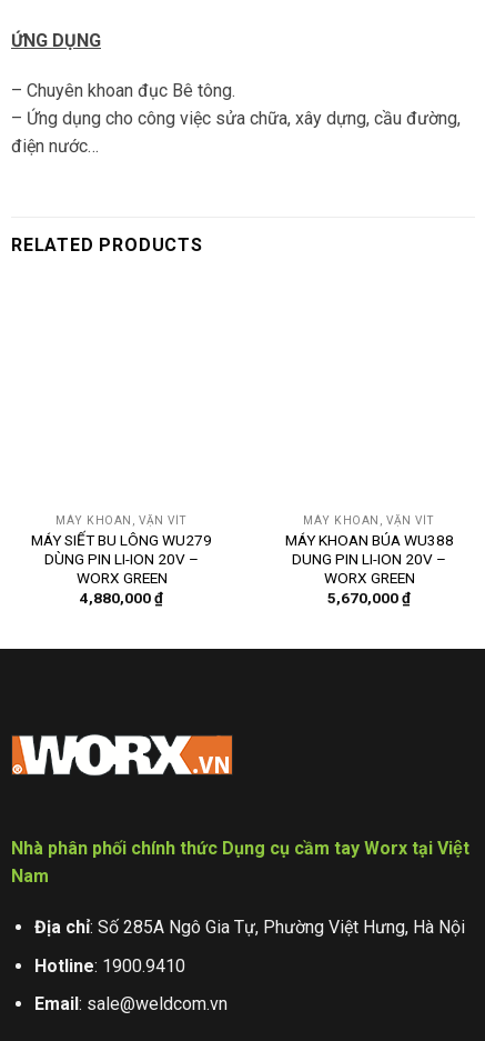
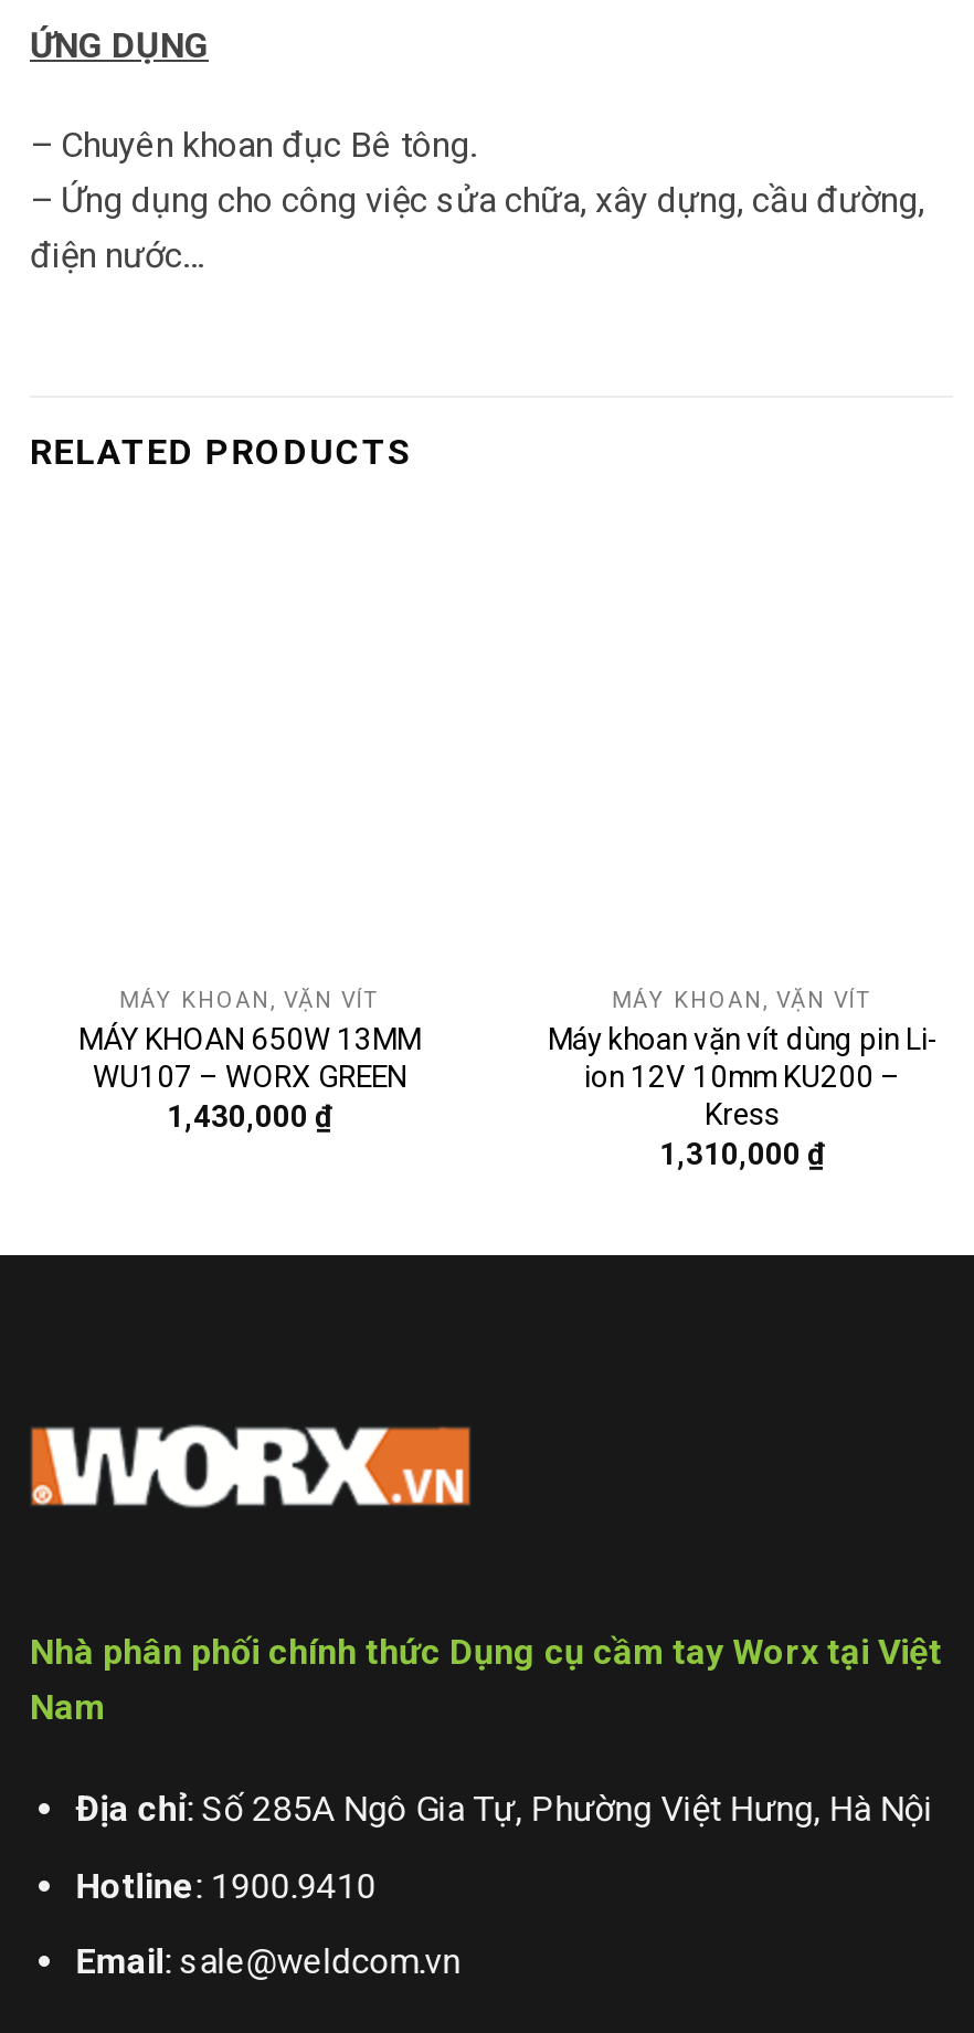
- MÁY SIẾT BU LÔNG WU279
- DÙNG PIN LI-ION 20V –
- WORX GREEN
- 4,880,000 ₫
+ MÁY KHOAN 650W 13MM
+ WU107 – WORX GREEN
+ 1,430,000 ₫

- MÁY KHOAN BÚA WU388
- DUNG PIN LI-ION 20V –
- WORX GREEN
- 5,670,000 ₫
+ Máy khoan vặn vít dùng pin Li-
+ ion 12V 10mm KU200 –
+ Kress
+ 1,310,000 ₫
